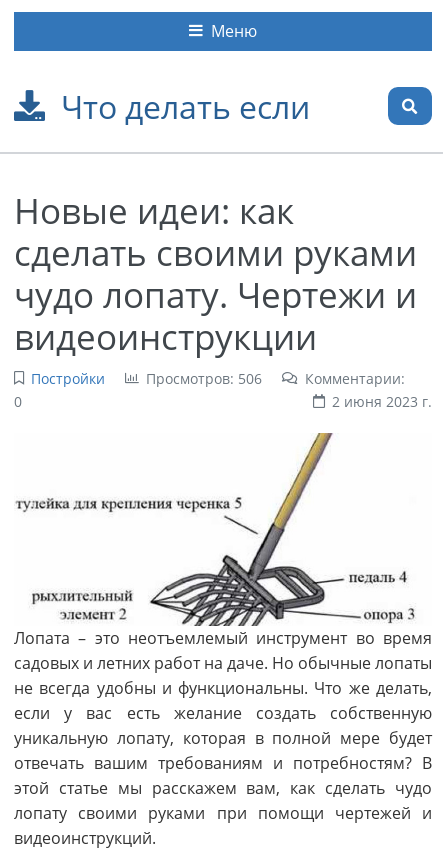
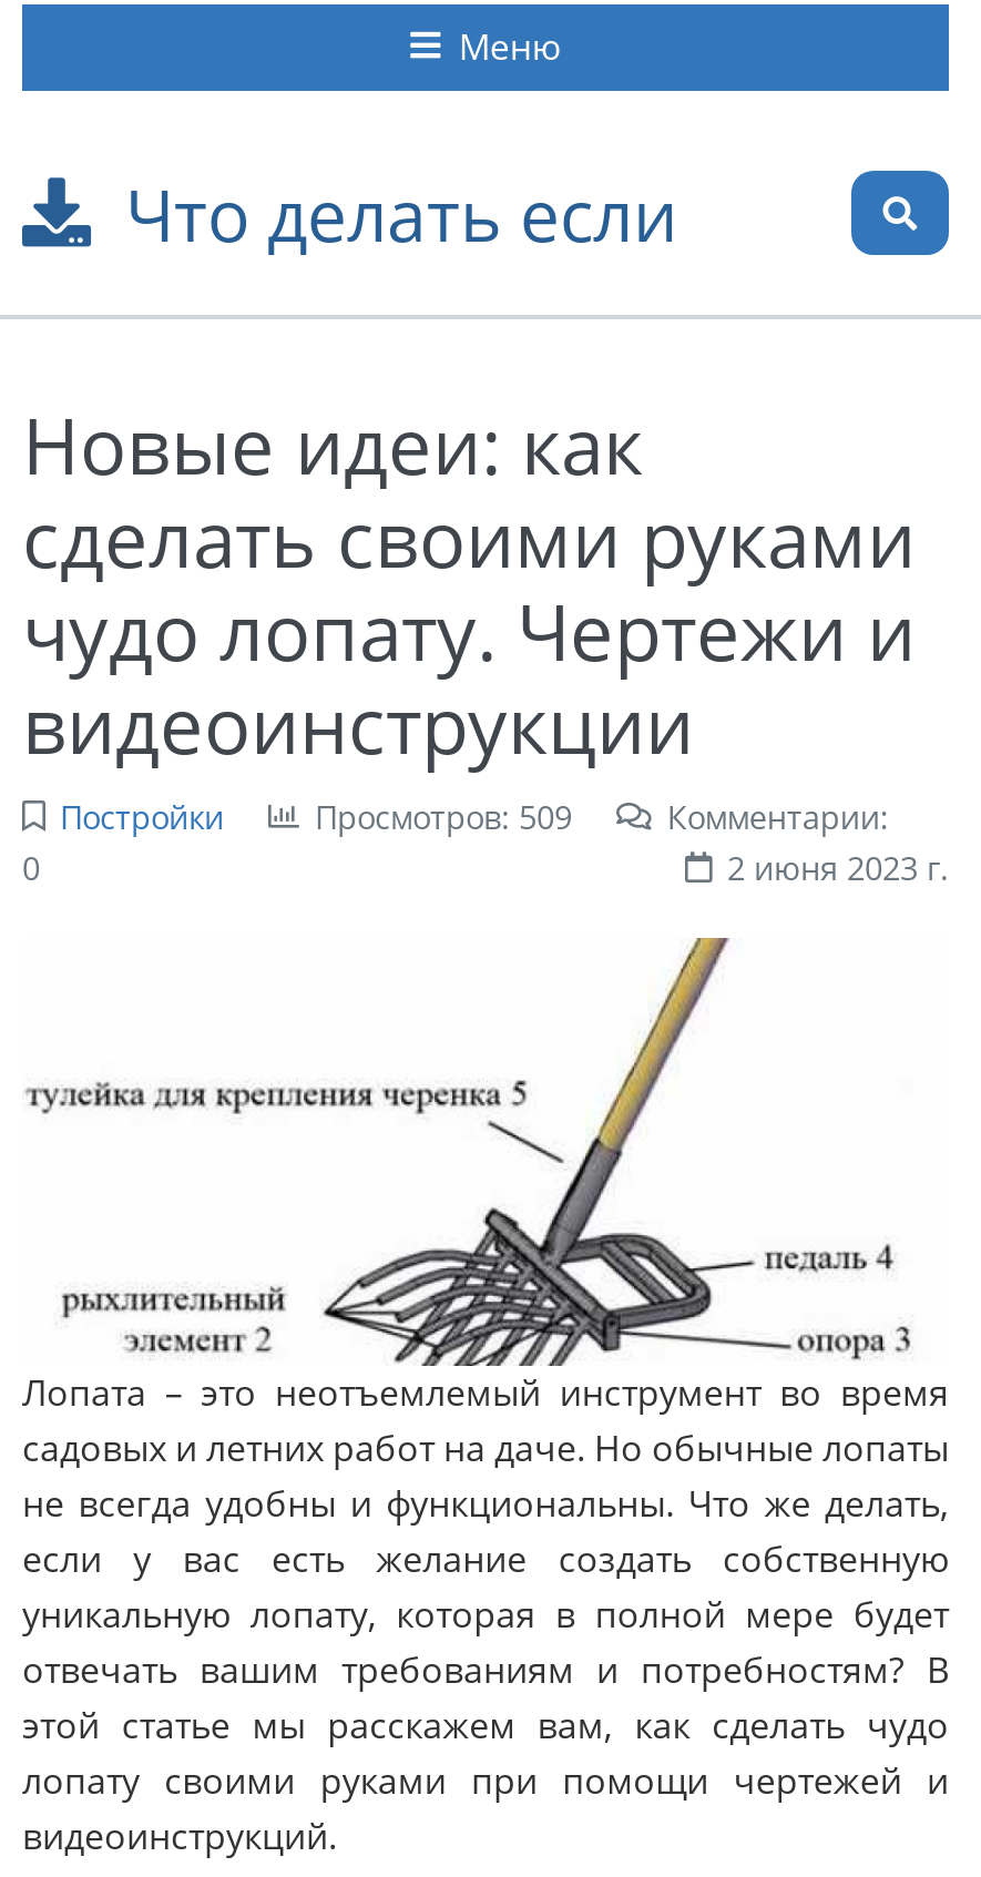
- Просмотров: 506
+ Просмотров: 509
